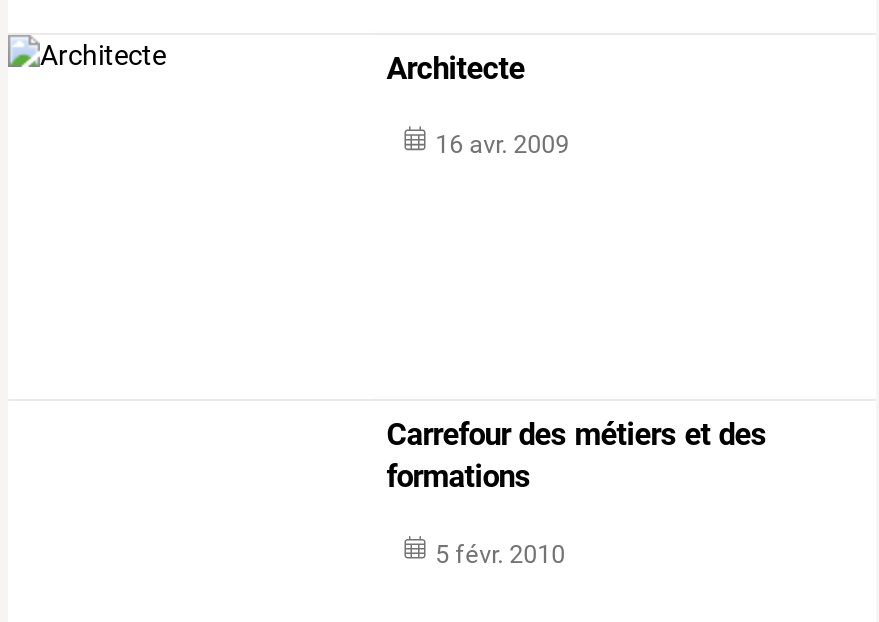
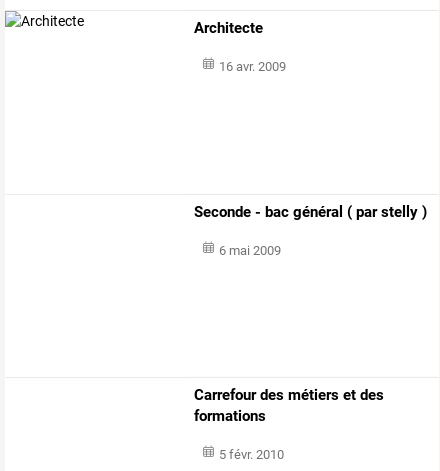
+ Seconde - bac général ( par stelly )
+ 6 mai 2009
